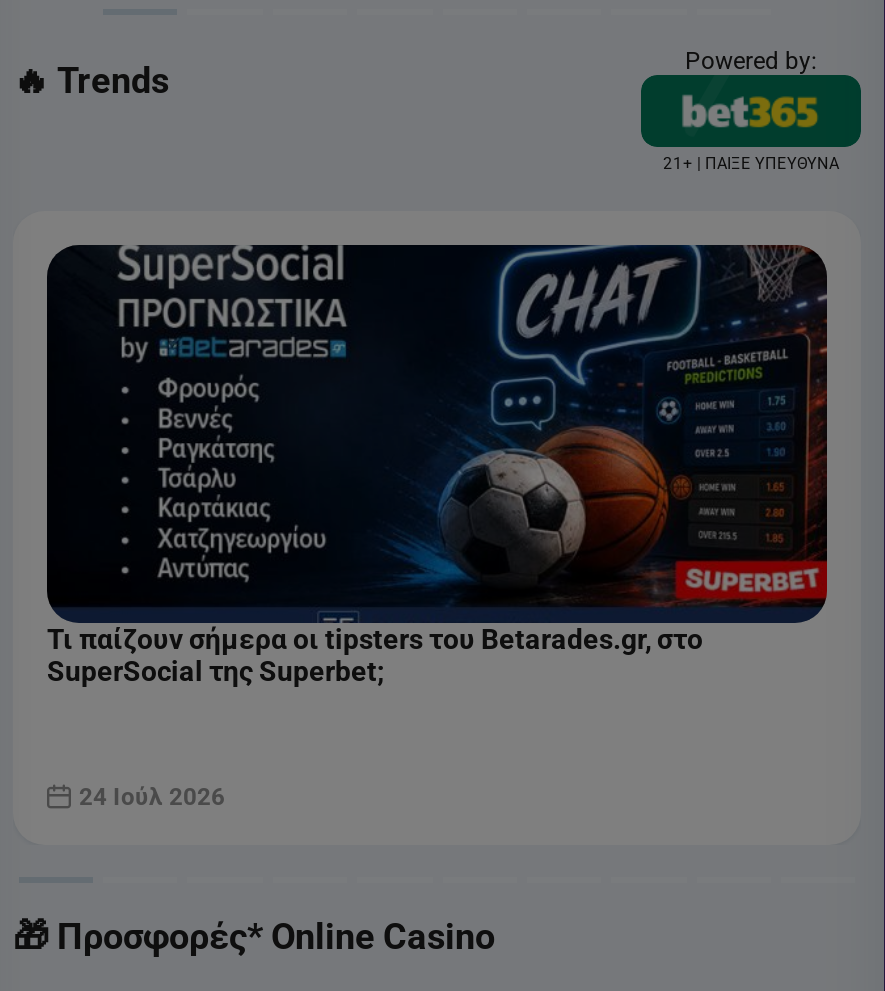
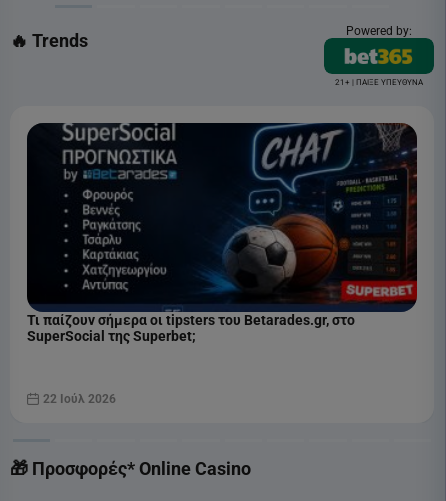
- 24 Ιούλ 2026
+ 22 Ιούλ 2026
